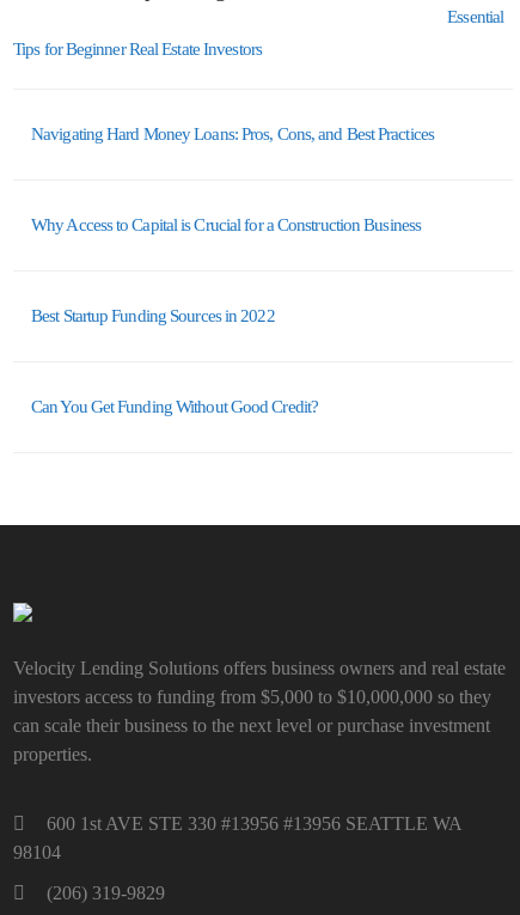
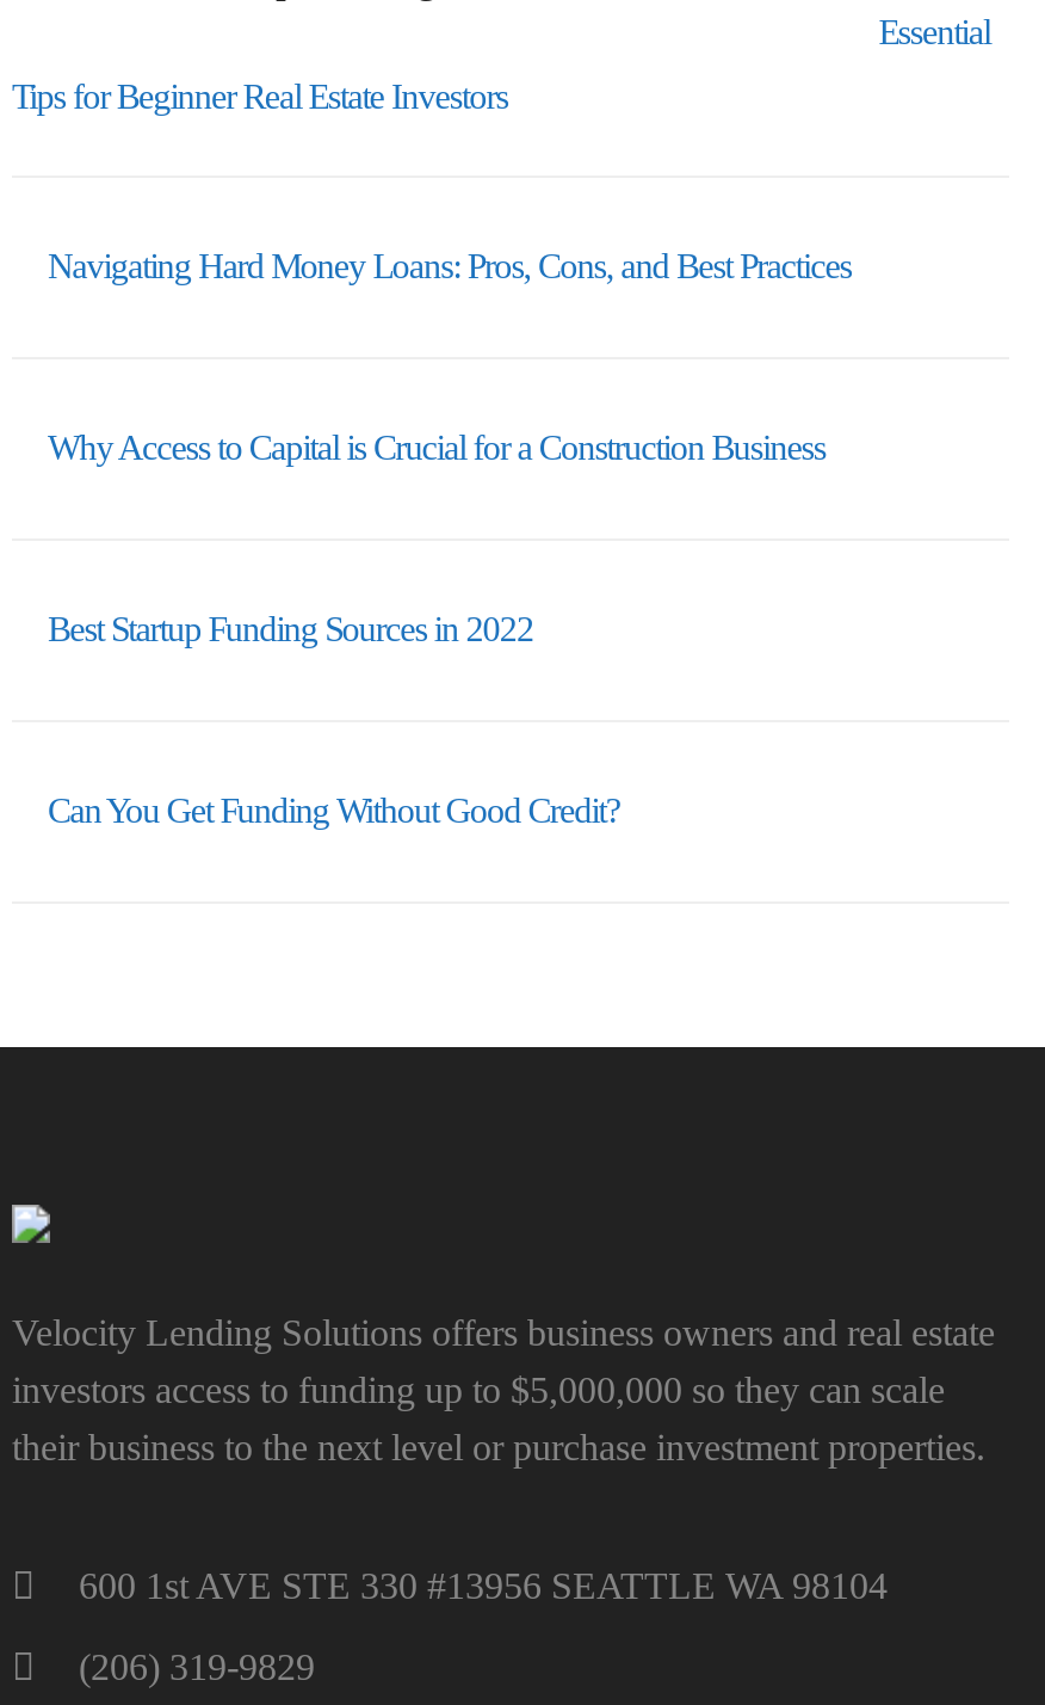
- investors access to funding from $5,000 to $10,000,000 so they
- can scale their business to the next level or purchase investment
- properties.
+ investors access to funding up to $5,000,000 so they can scale
+ their business to the next level or purchase investment properties.

- 600 1st AVE STE 330 #13956 #13956 SEATTLE WA
- 98104
+ 600 1st AVE STE 330 #13956 SEATTLE WA 98104
